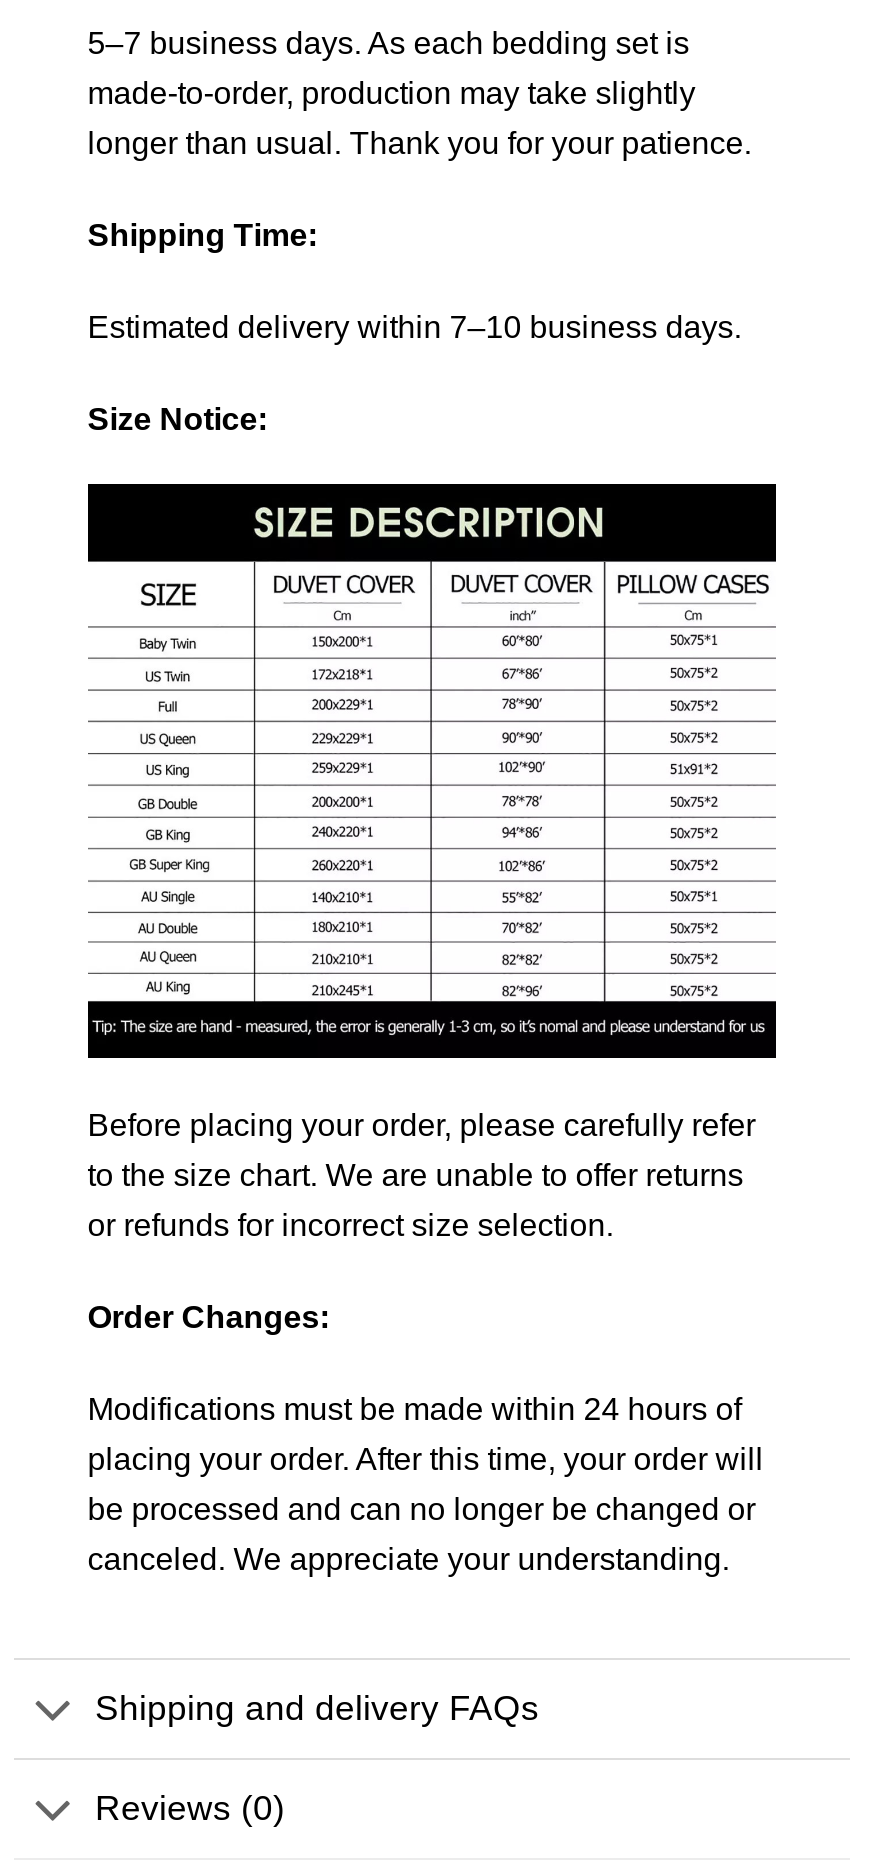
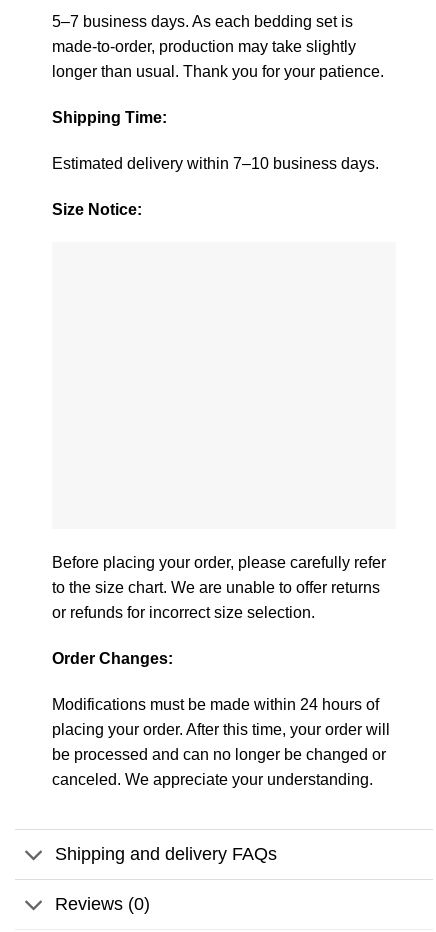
- [image]
